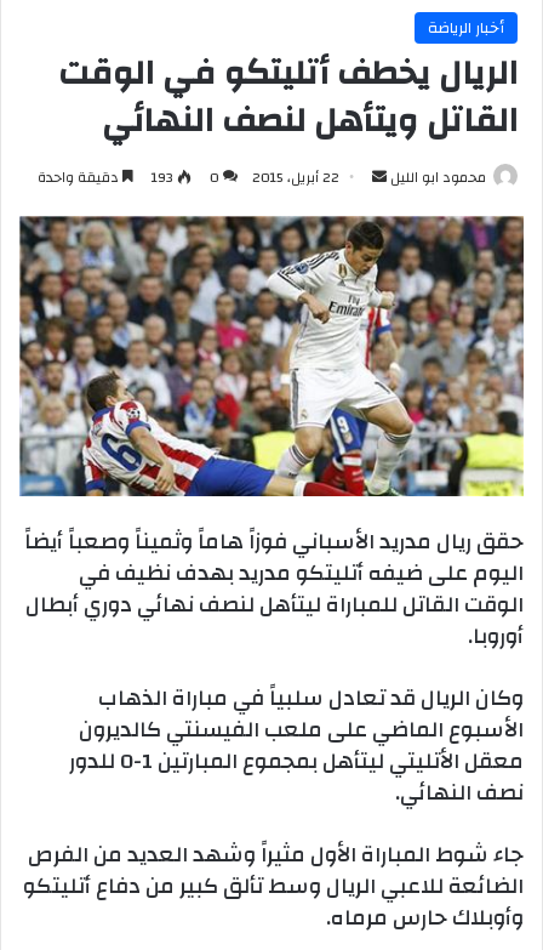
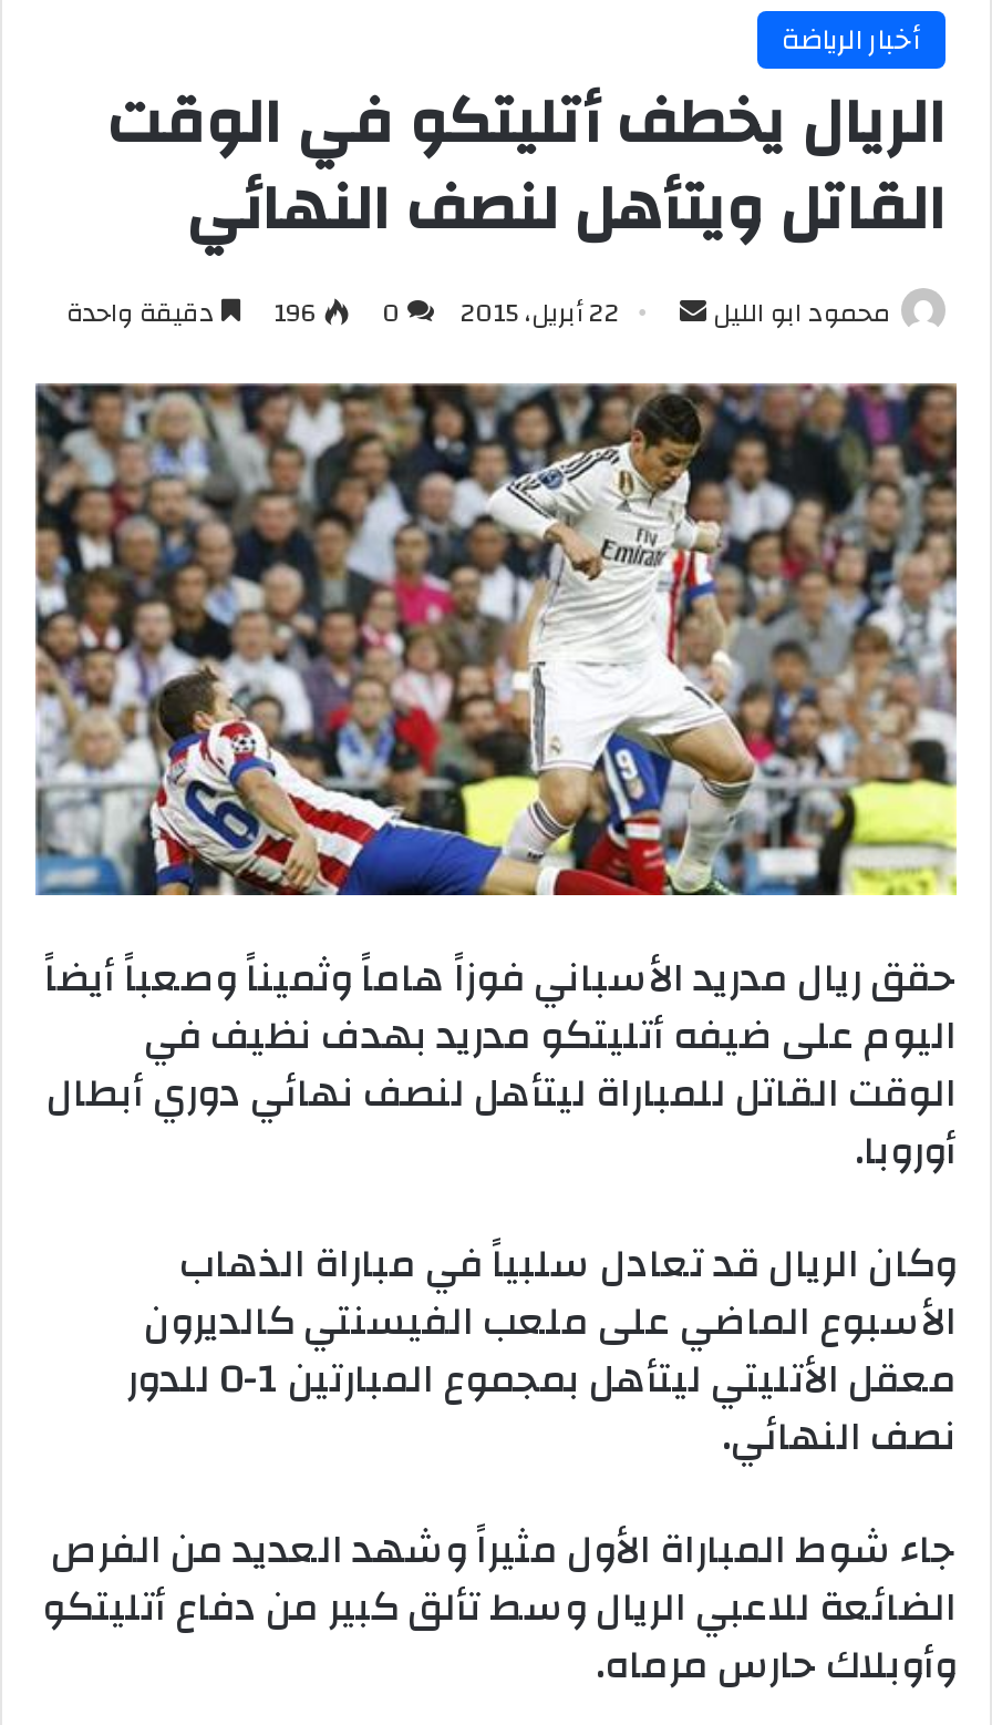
- 0 193 دقيقة واحدة
+ 0 196 دقيقة واحدة
